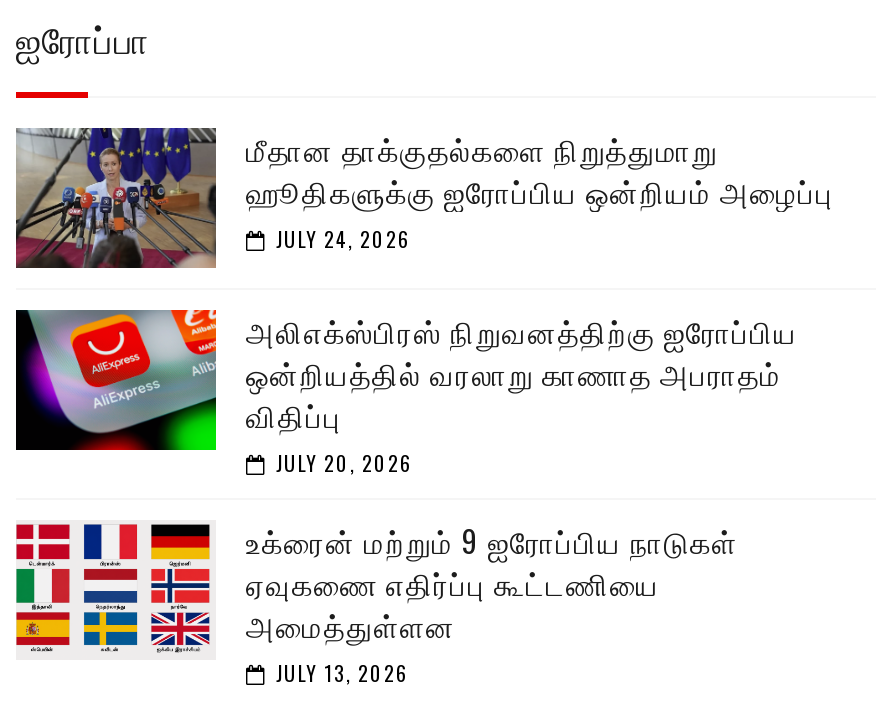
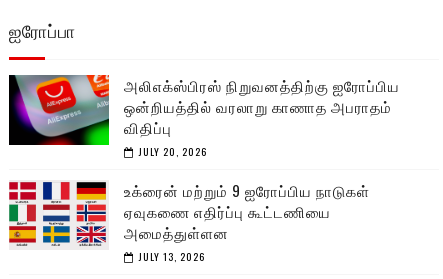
- [image]
- மீதான தாக்குதல்களை நிறுத்துமாறு
- ஹூதிகளுக்கு ஐரோப்பிய ஒன்றியம் அழைப்பு
- JULY 24, 2026
